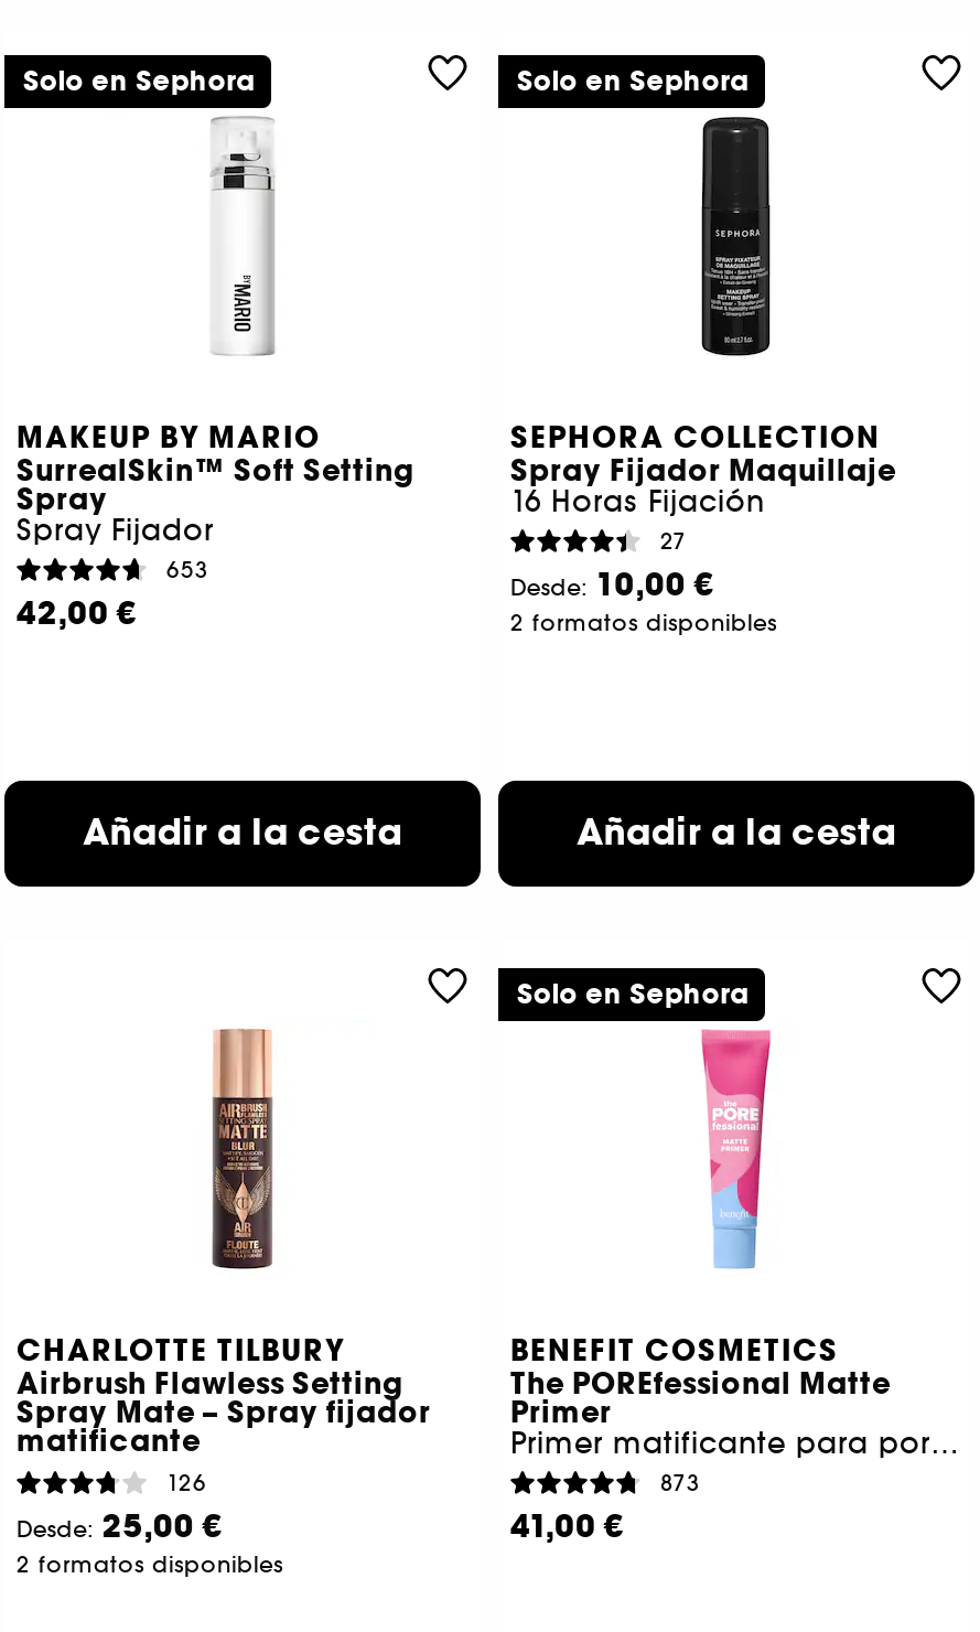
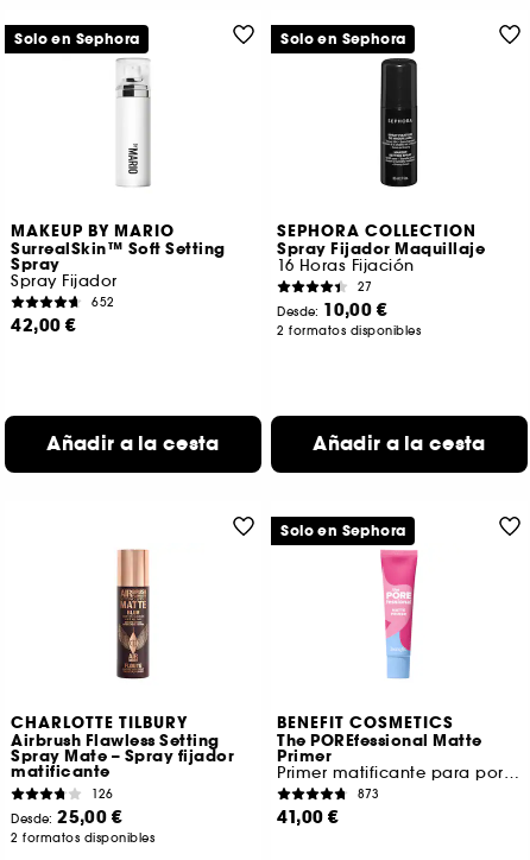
- 653
+ 652
